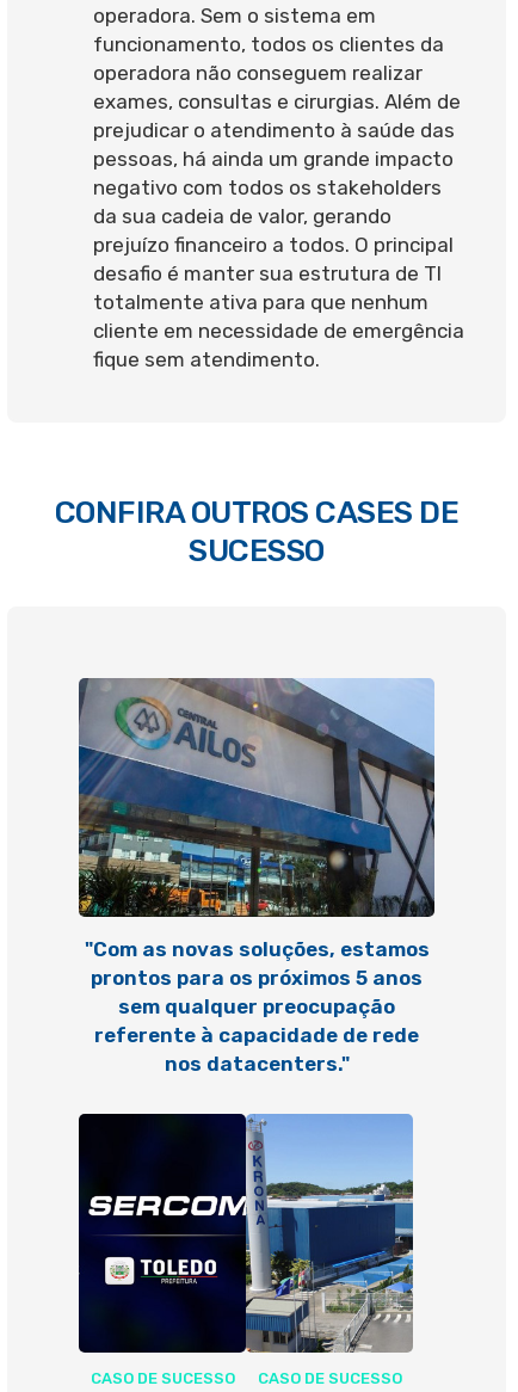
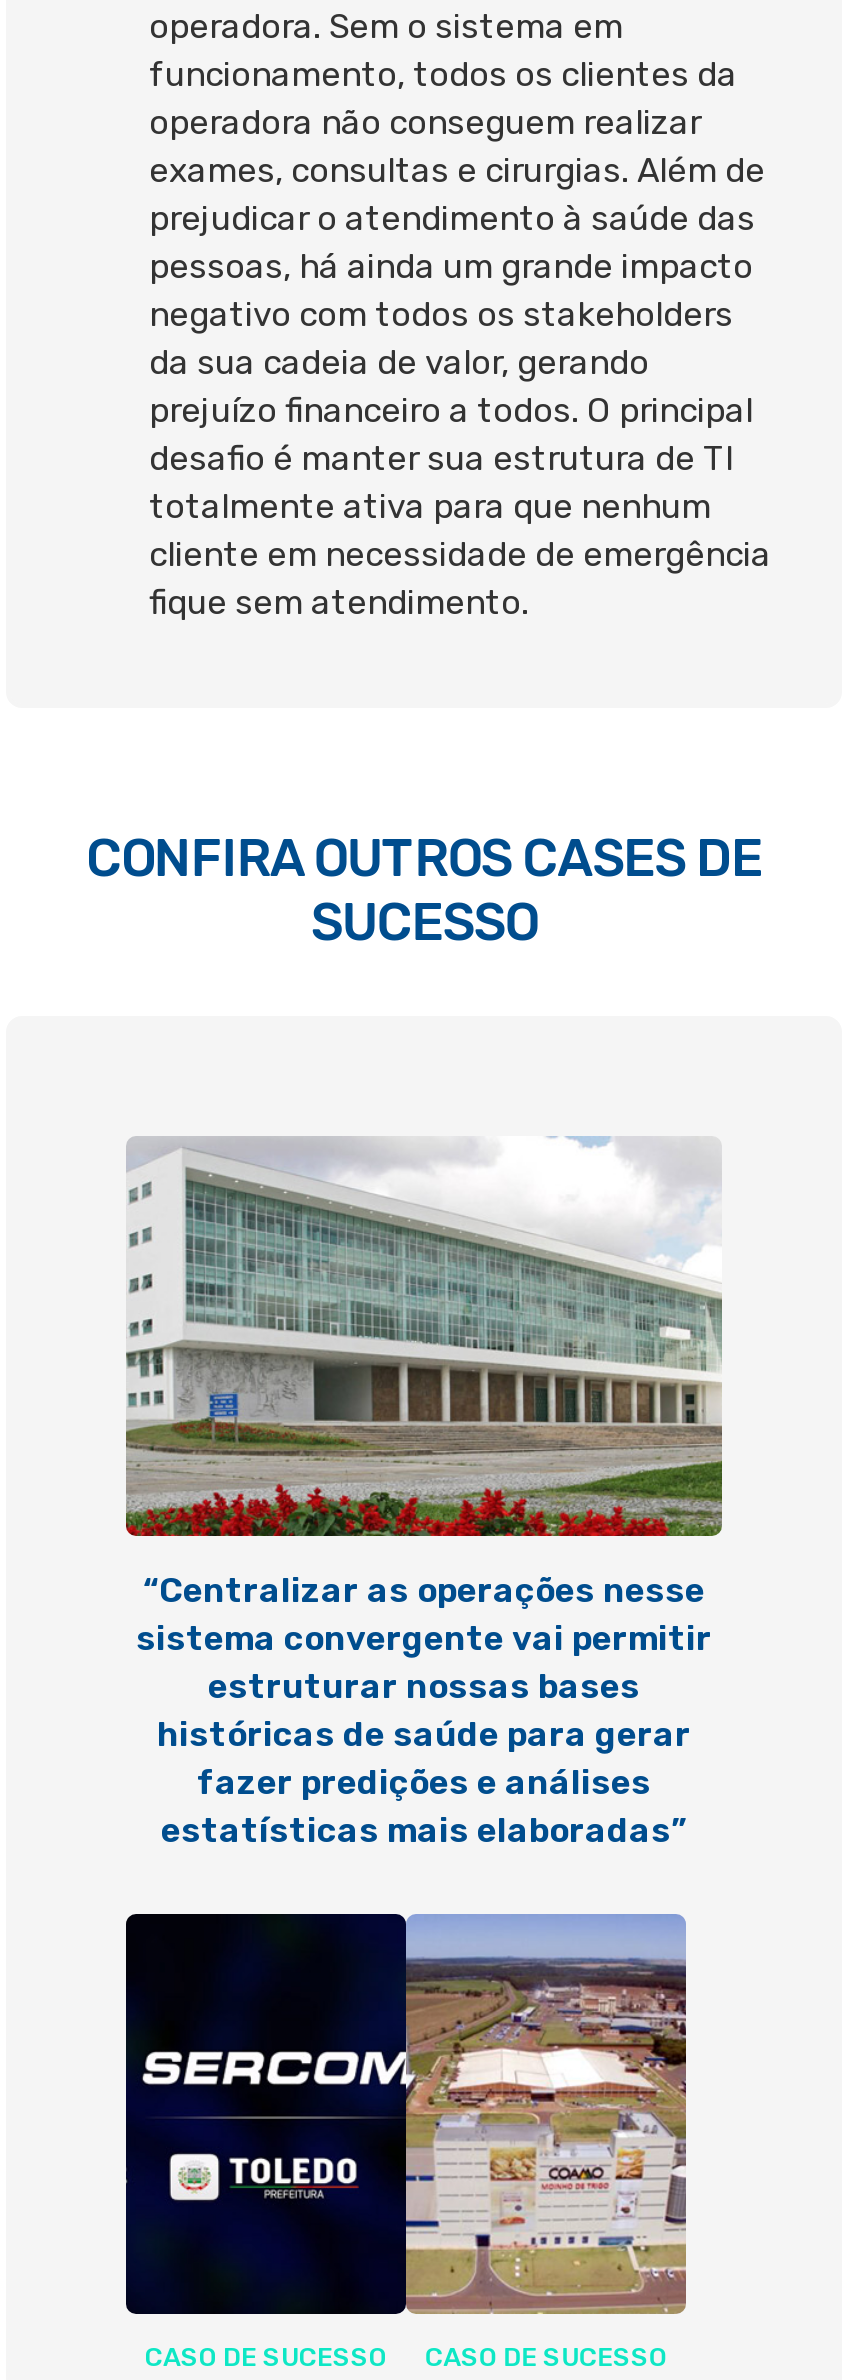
- [image]
- "Com as novas soluções, estamos
- prontos para os próximos 5 anos
- sem qualquer preocupação
- referente à capacidade de rede
- nos datacenters."
+ [image]
+ “Centralizar as operações nesse
+ sistema convergente vai permitir
+ estruturar nossas bases
+ históricas de saúde para gerar
+ fazer predições e análises
+ estatísticas mais elaboradas”

- [image]
+ [image]
